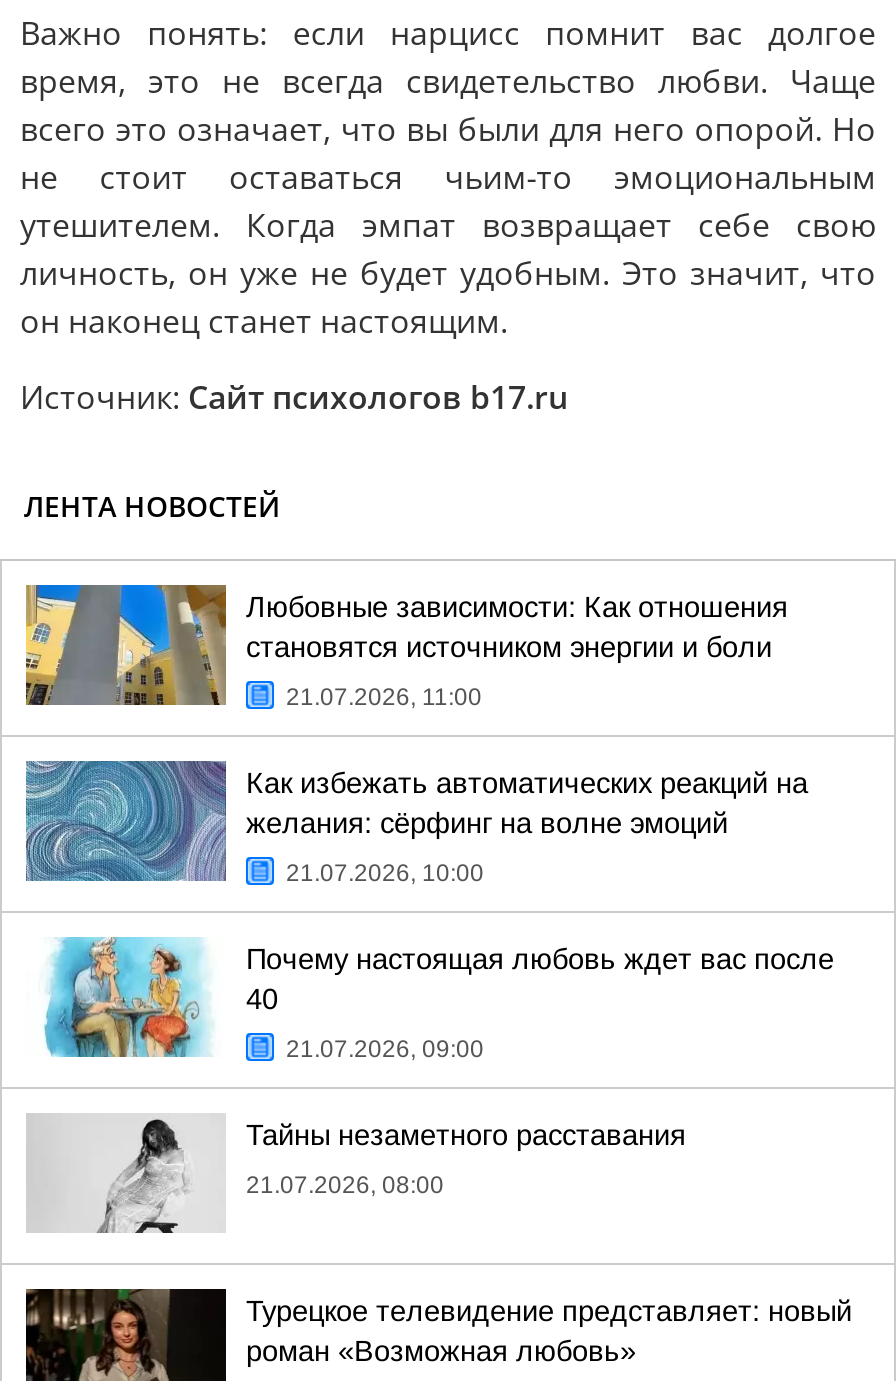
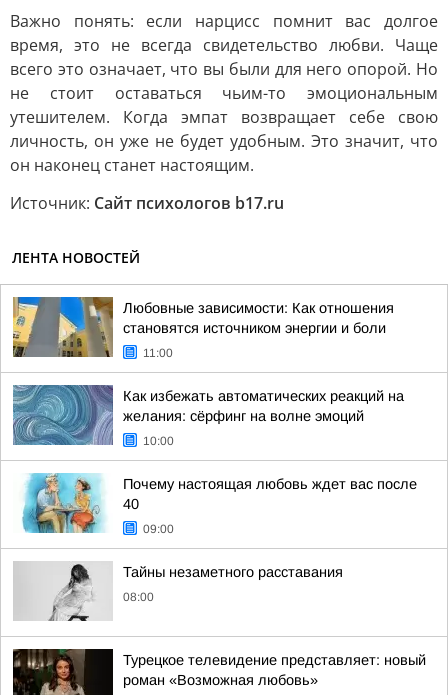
- 21.07.2026, 11:00
+ 11:00

- 21.07.2026, 10:00
+ 10:00

- 21.07.2026, 09:00
+ 09:00

- 21.07.2026, 08:00
+ 08:00
